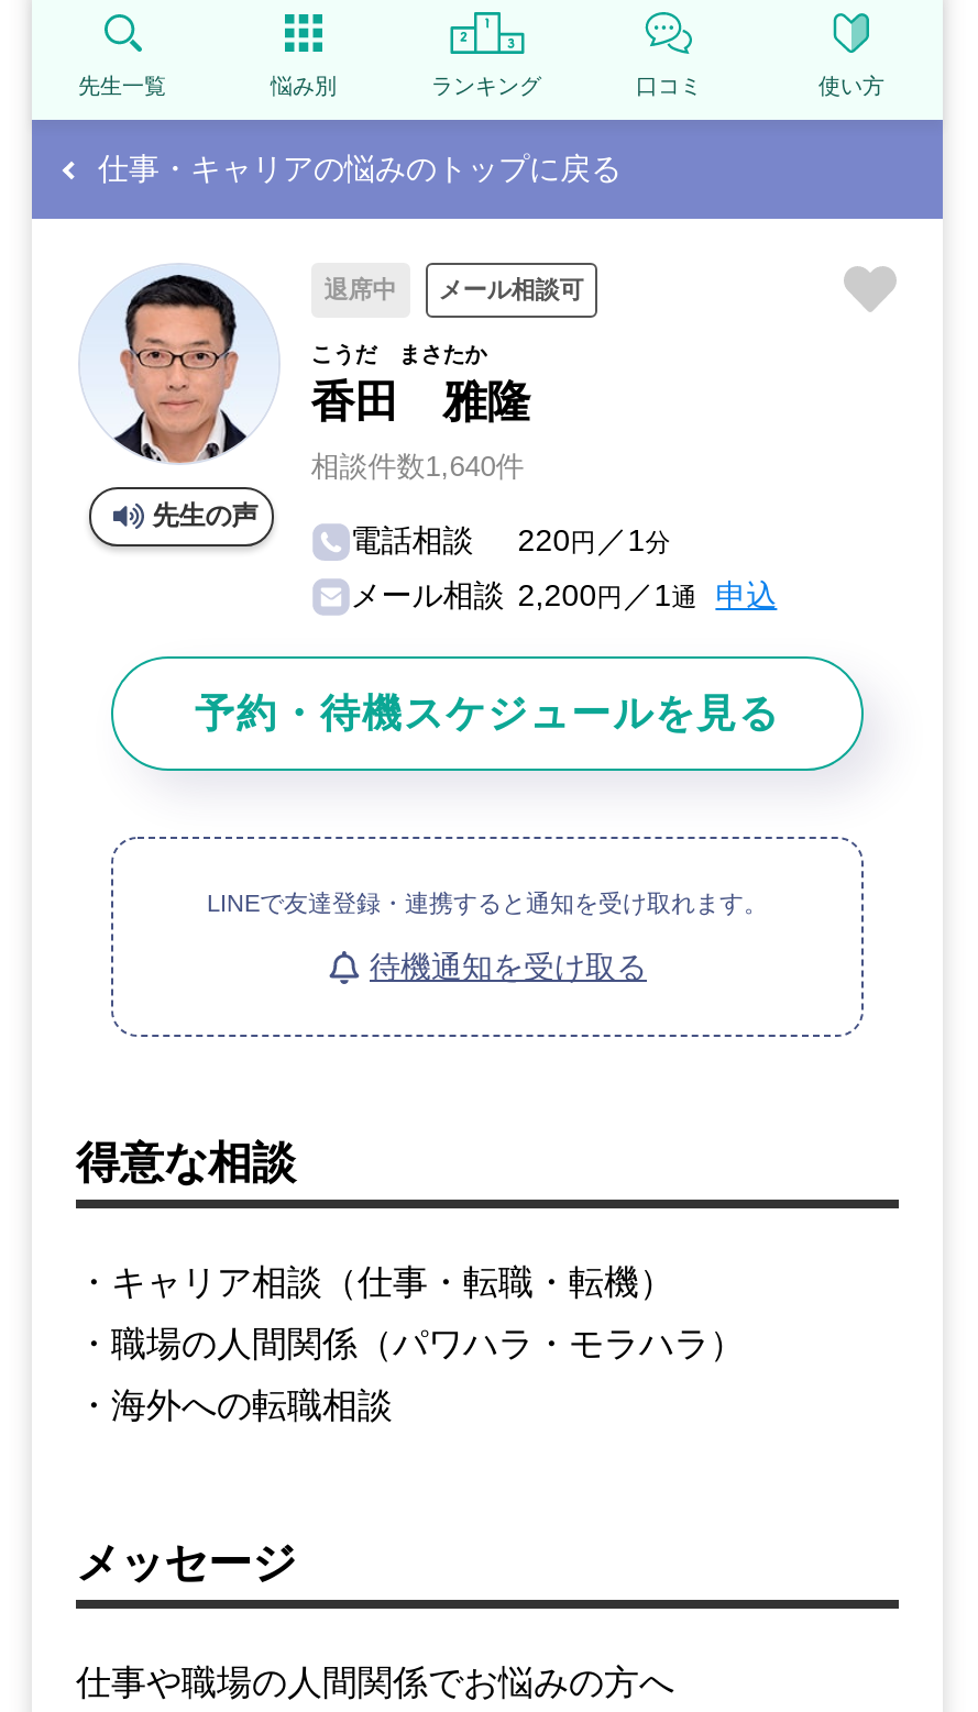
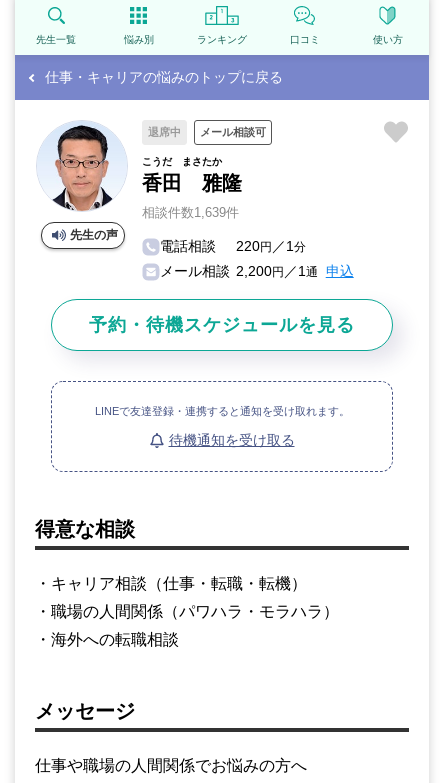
- 相談件数1,640件
+ 相談件数1,639件
